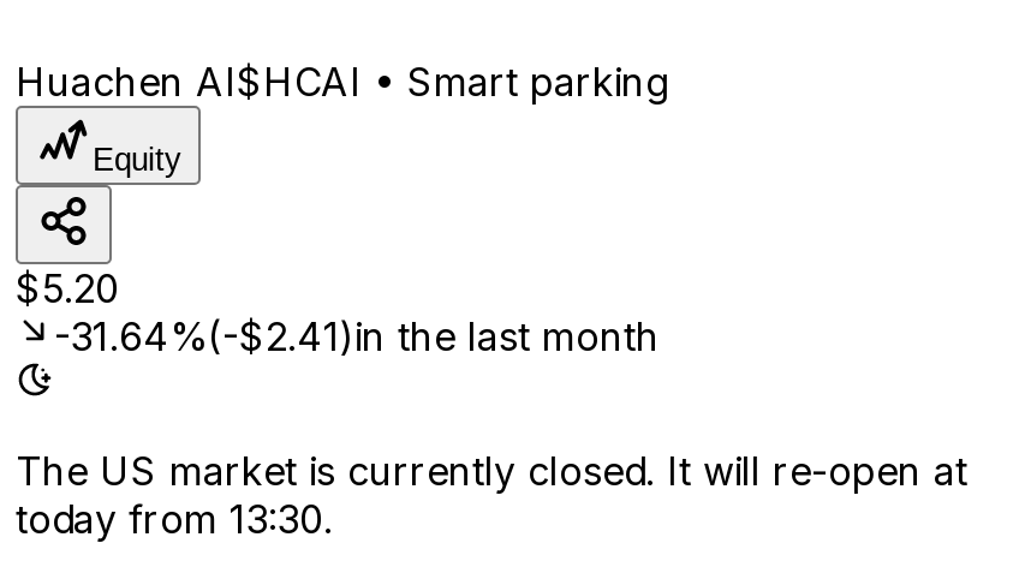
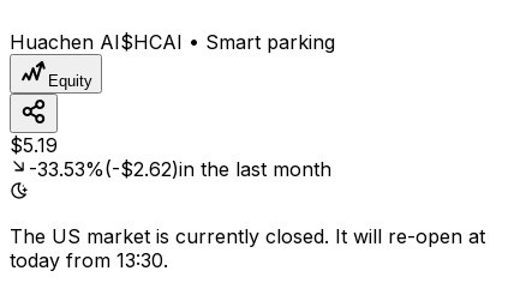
- $5.20
+ $5.19

- -31.64%(-$2.41)in the last month
+ -33.53%(-$2.62)in the last month
